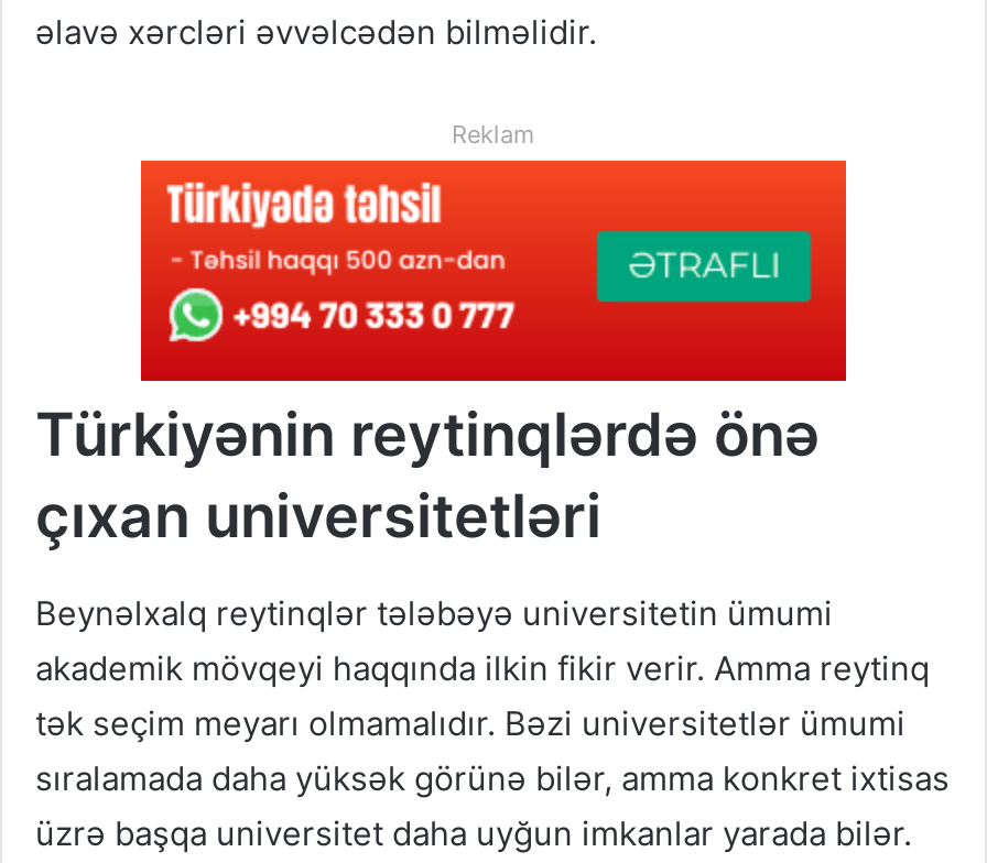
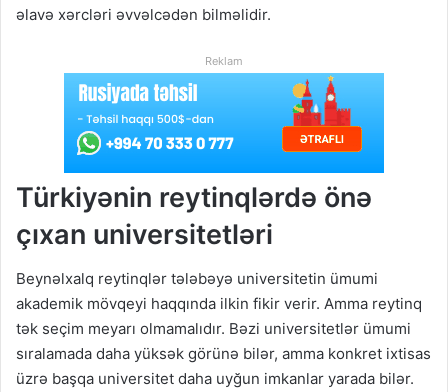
- [image]
+ [image]
